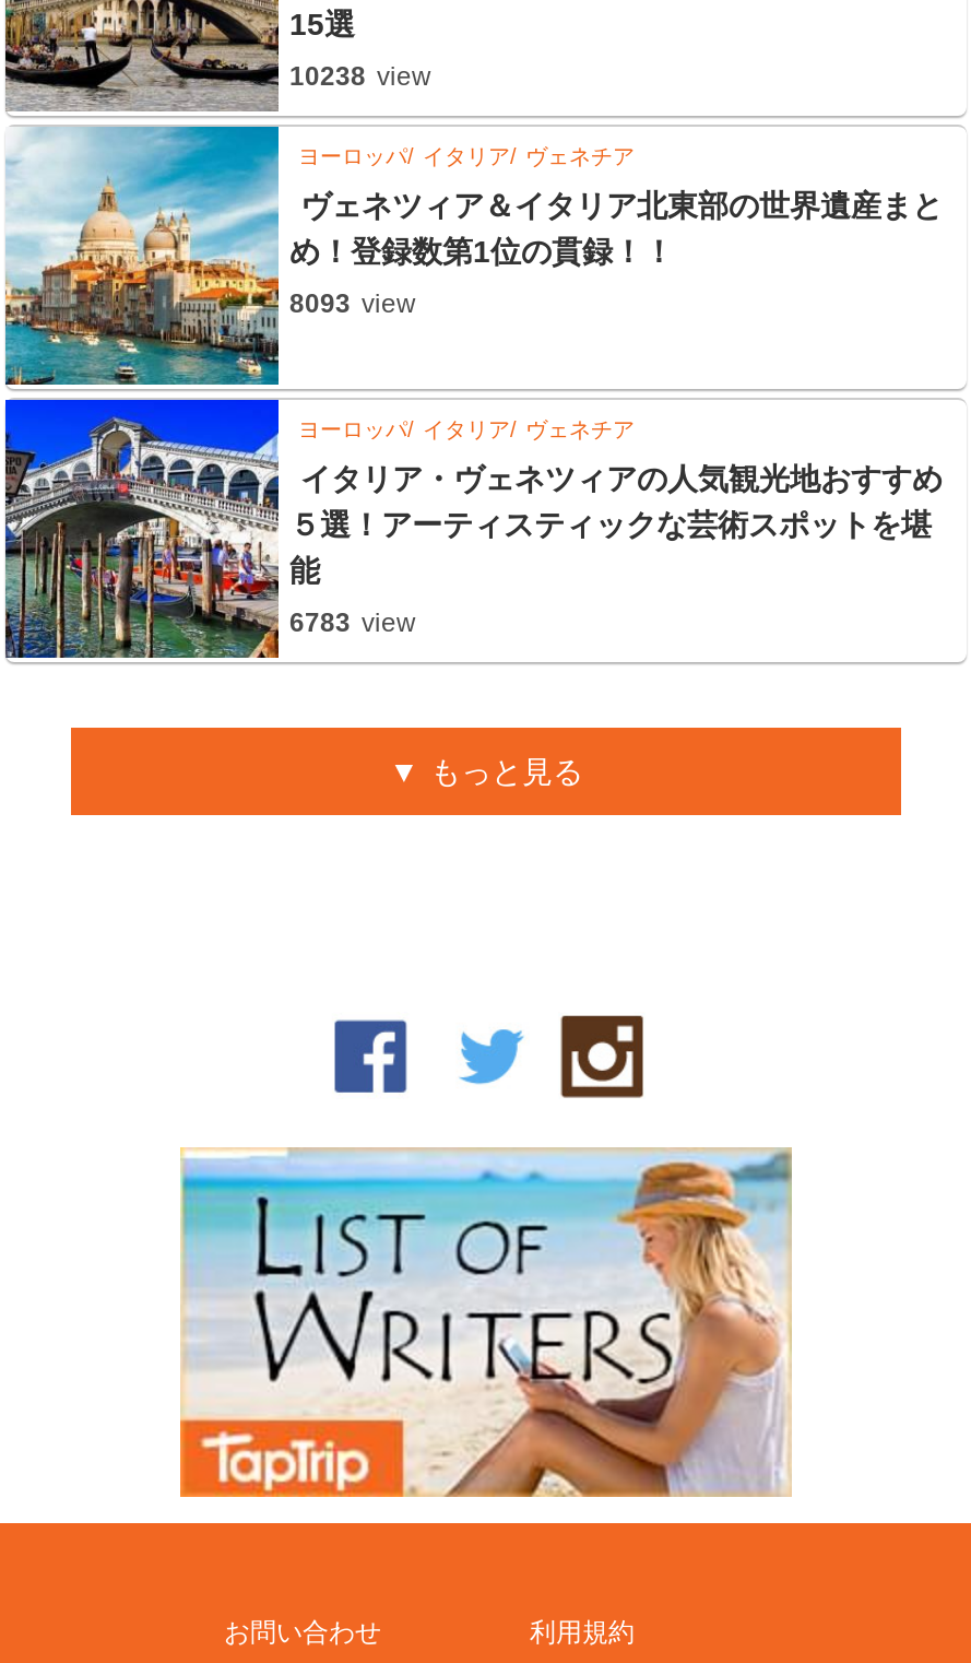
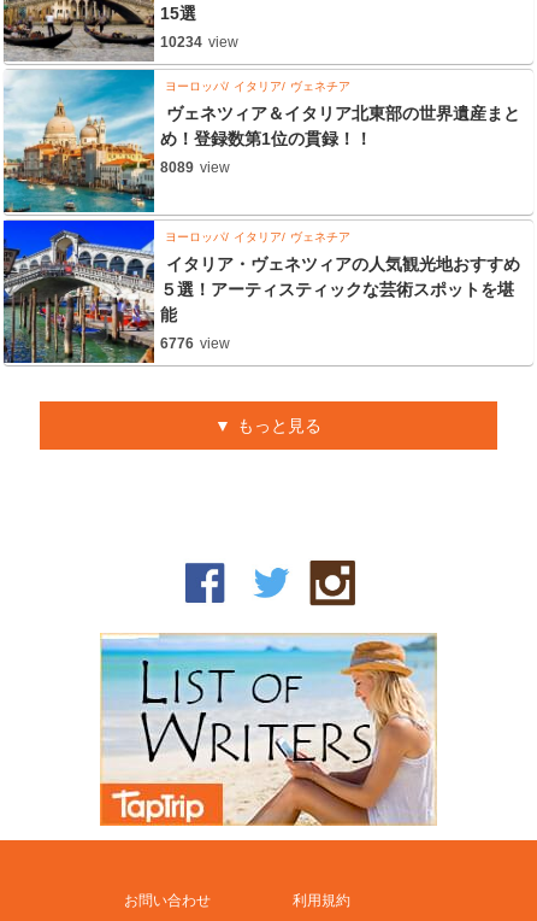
- 10238 view
+ 10234 view

- 8093 view
+ 8089 view

- 6783 view
+ 6776 view
